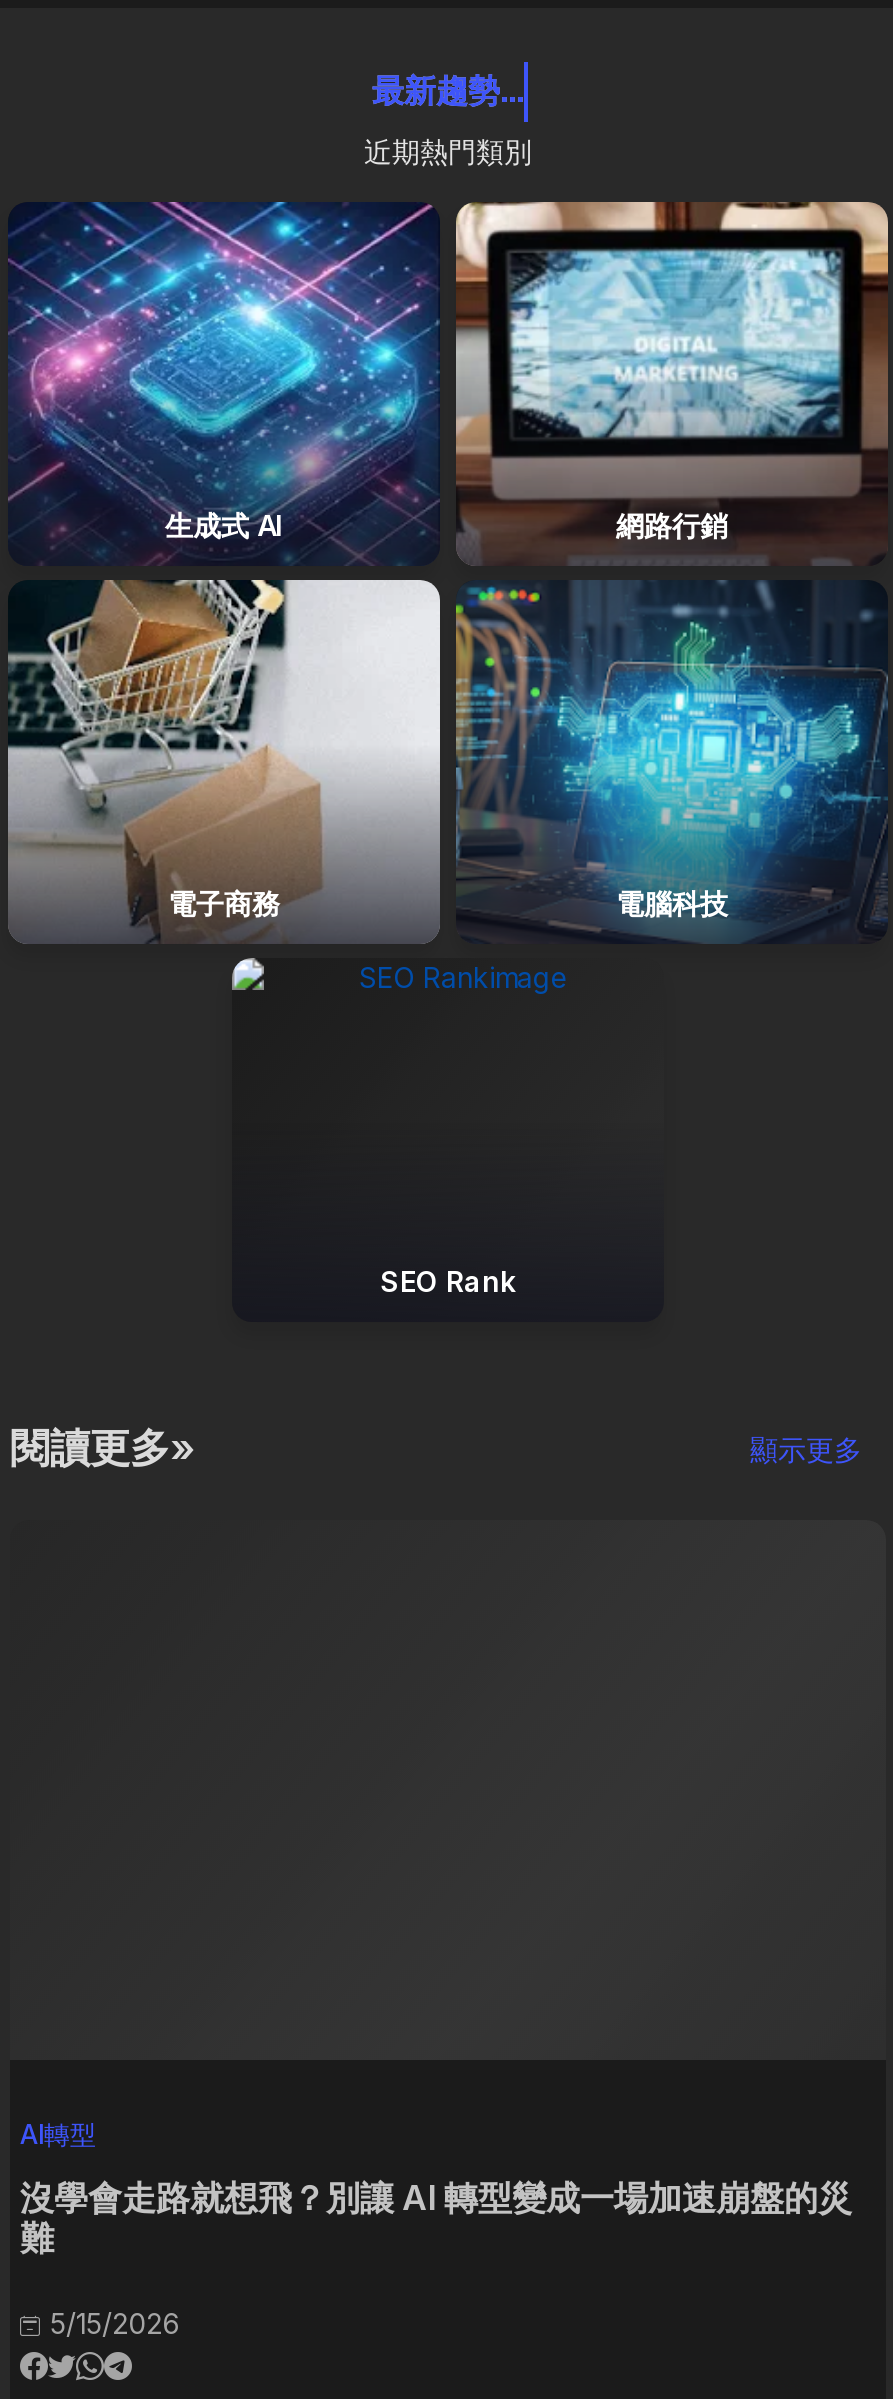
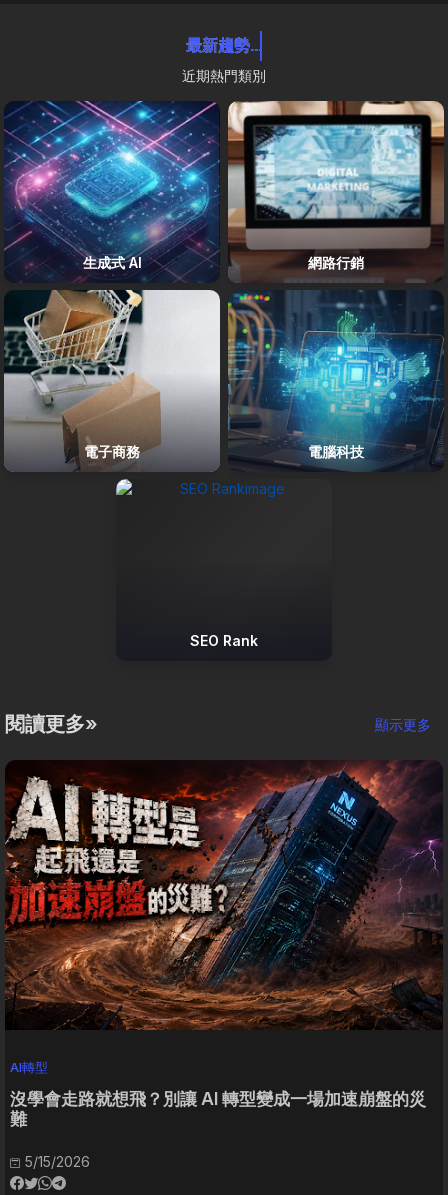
+ [image]
